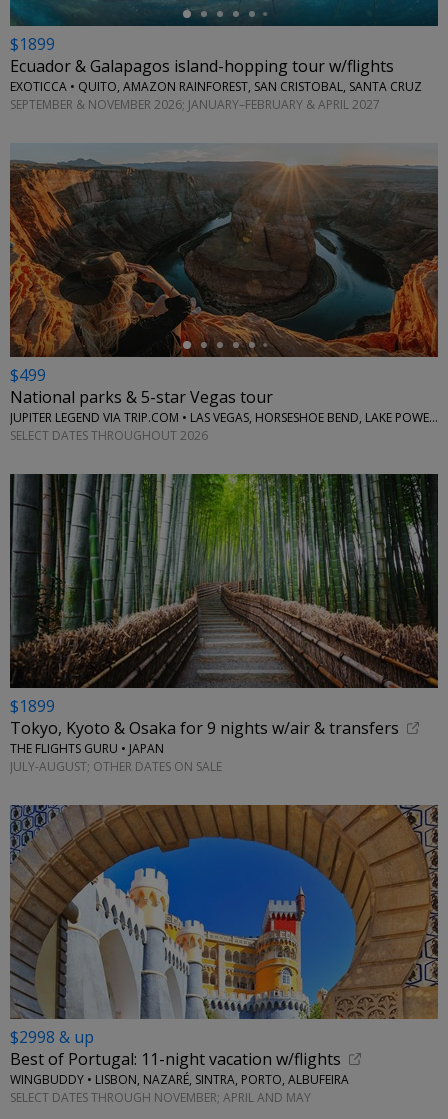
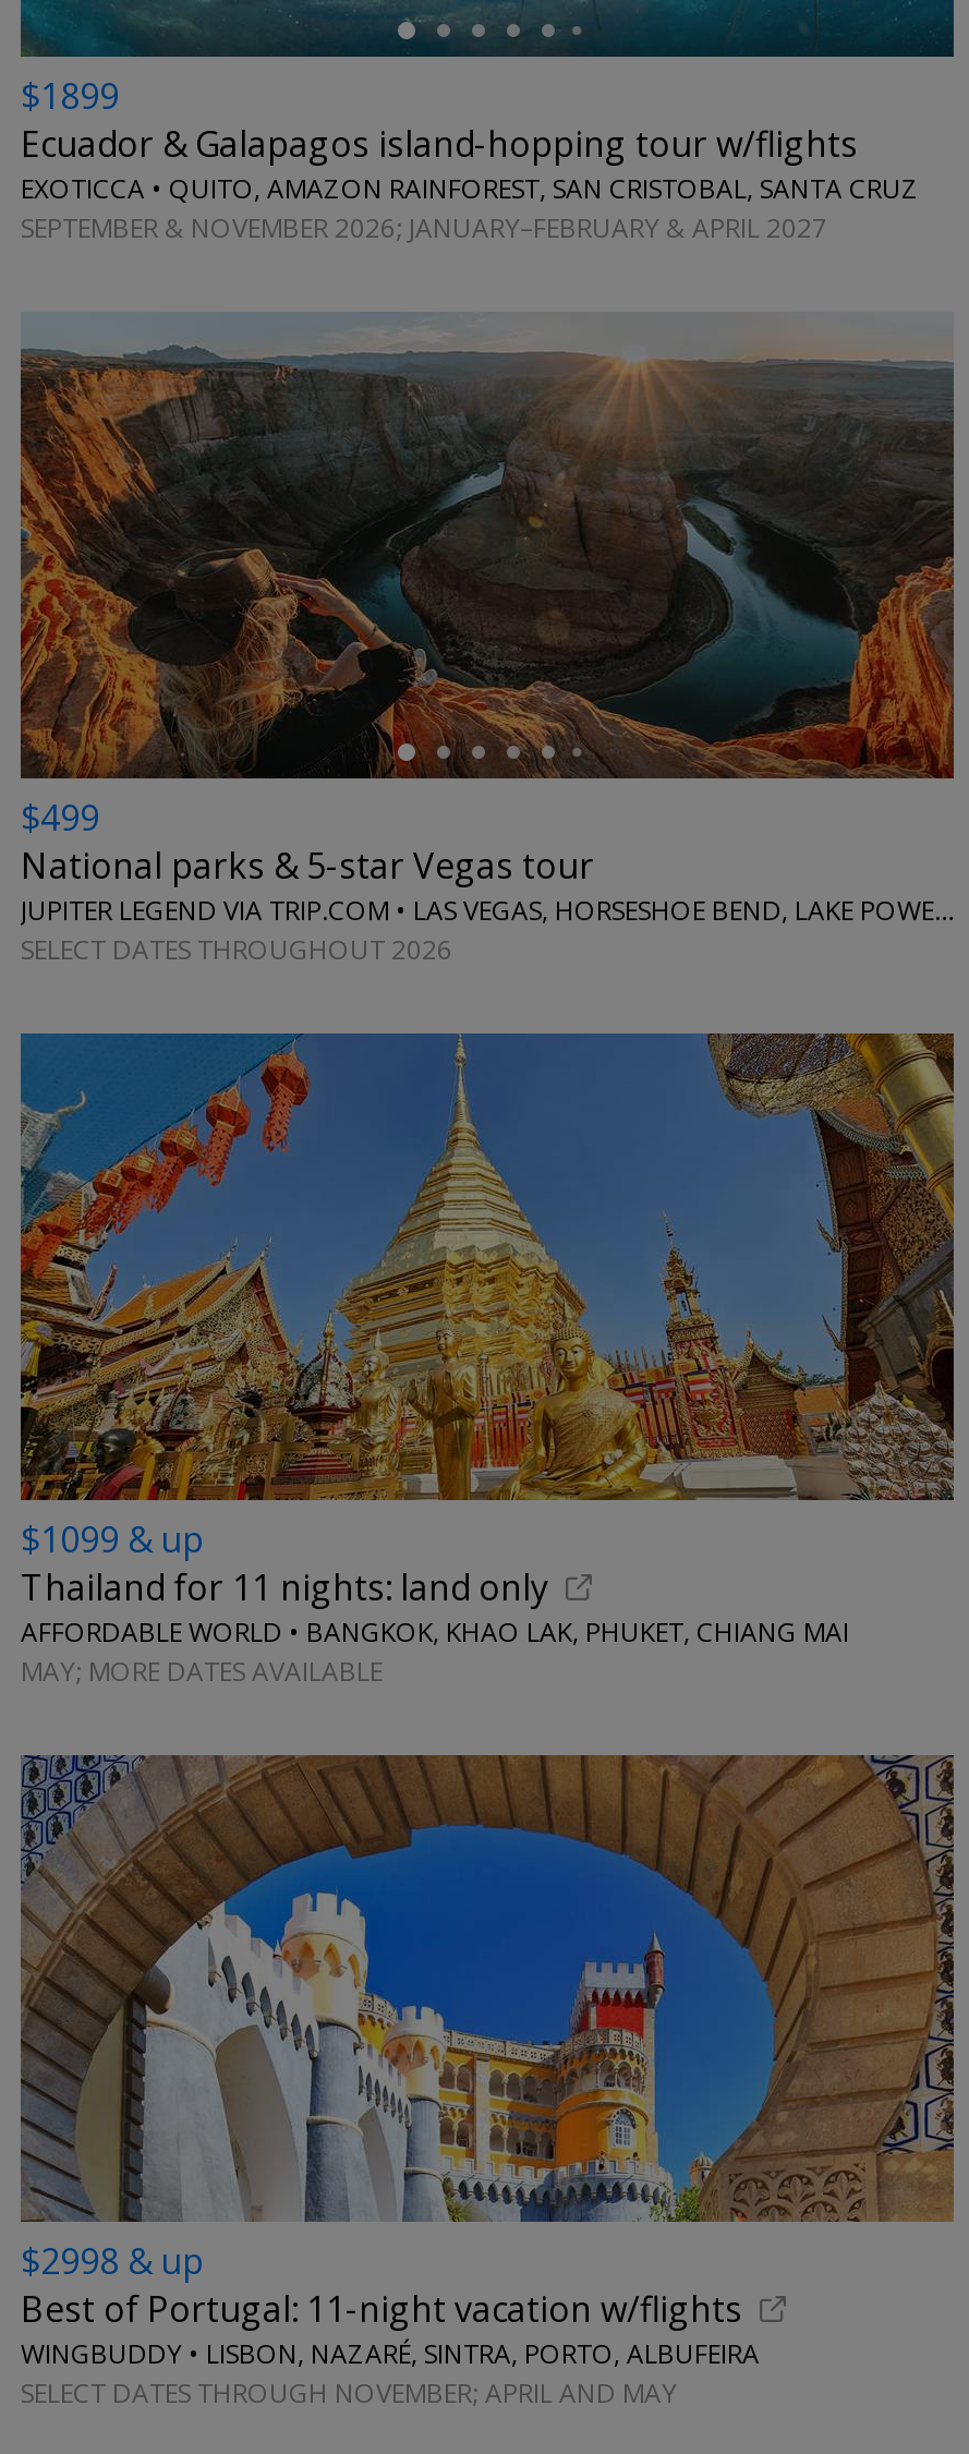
- [image]
- $1899
- Tokyo, Kyoto & Osaka for 9 nights w/air & transfers
- THE FLIGHTS GURU • JAPAN
- JULY-AUGUST; OTHER DATES ON SALE
+ [image]
+ $1099 & up
+ Thailand for 11 nights: land only
+ AFFORDABLE WORLD • BANGKOK, KHAO LAK, PHUKET, CHIANG MAI
+ MAY; MORE DATES AVAILABLE
